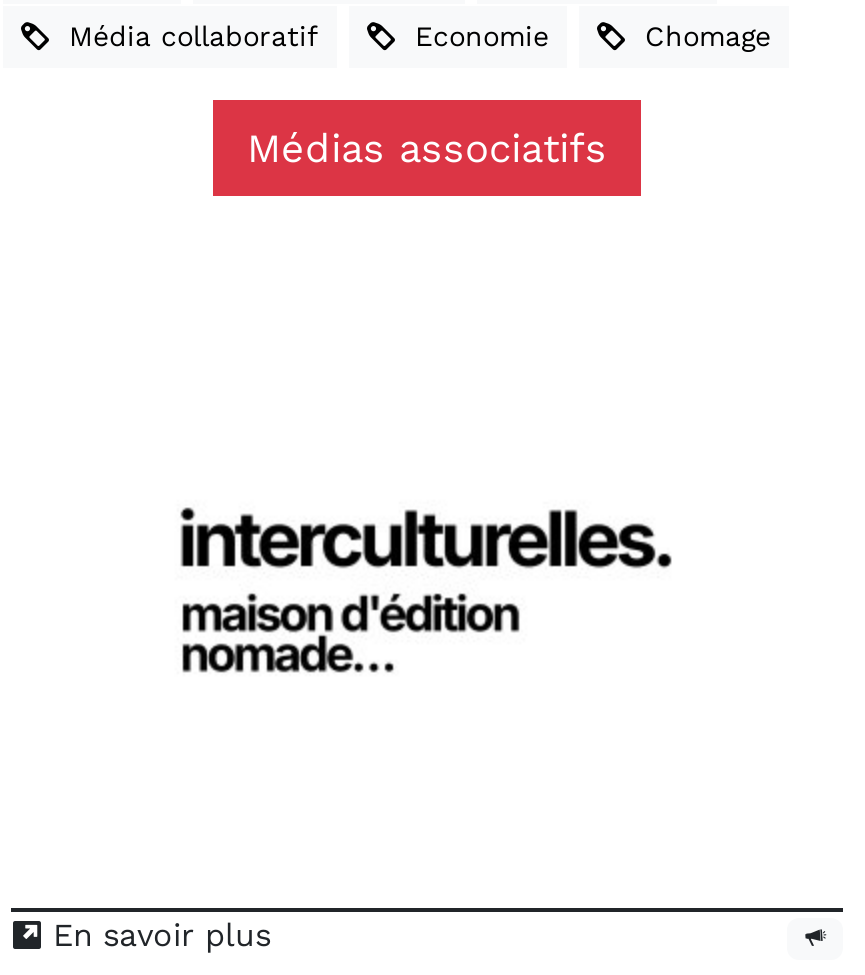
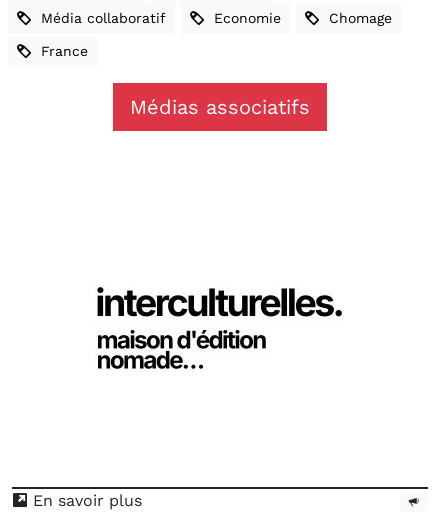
+ France
